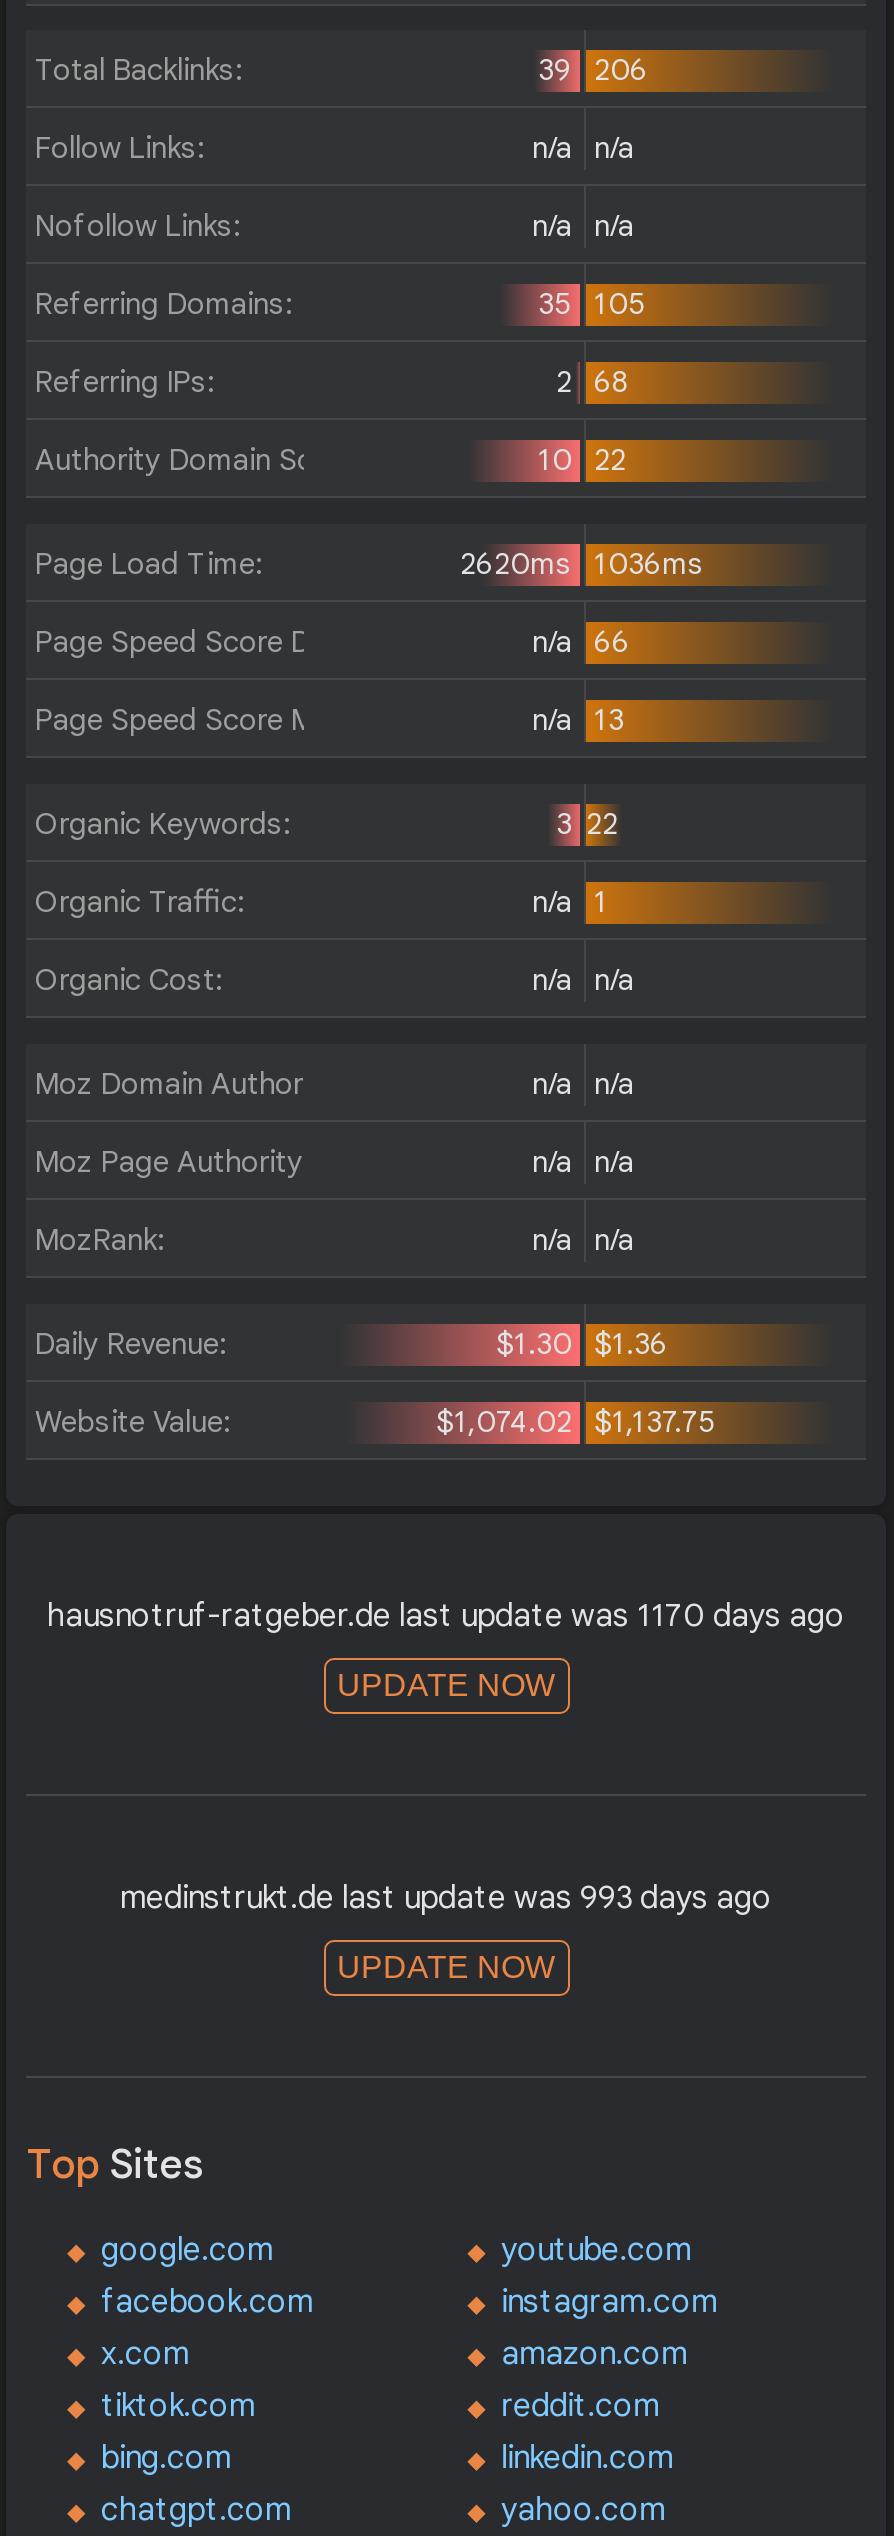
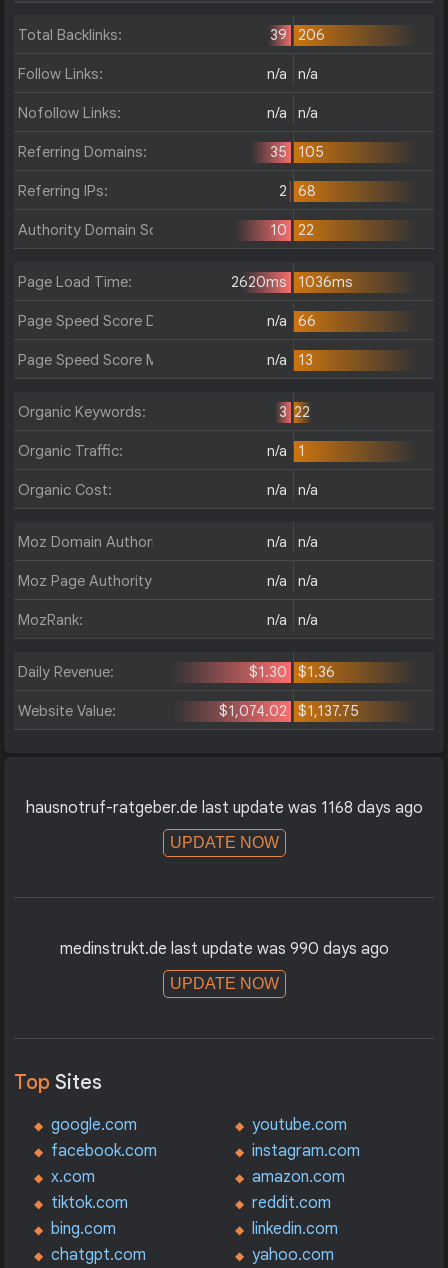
- hausnotruf-ratgeber.de last update was 1170 days ago
+ hausnotruf-ratgeber.de last update was 1168 days ago

- medinstrukt.de last update was 993 days ago
+ medinstrukt.de last update was 990 days ago
